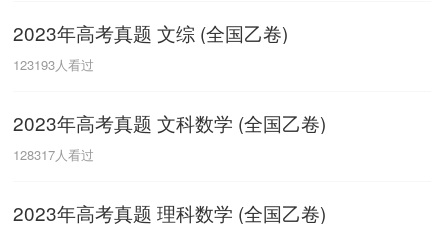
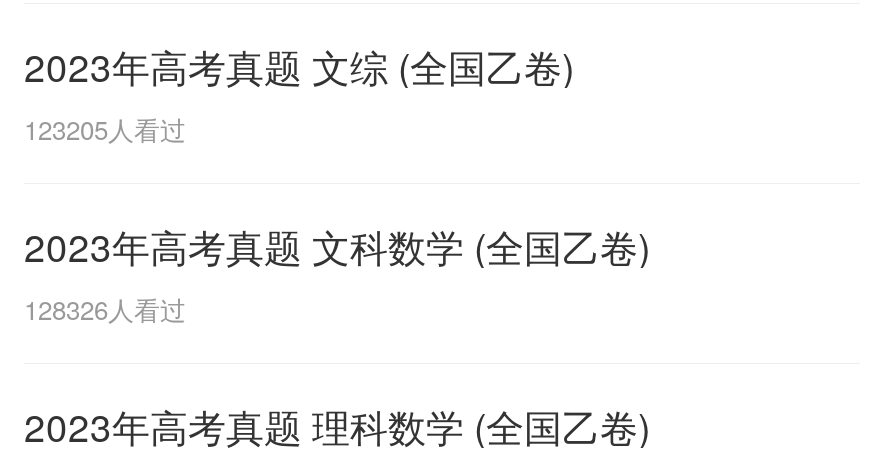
- 123193人看过
+ 123205人看过

- 128317人看过
+ 128326人看过
